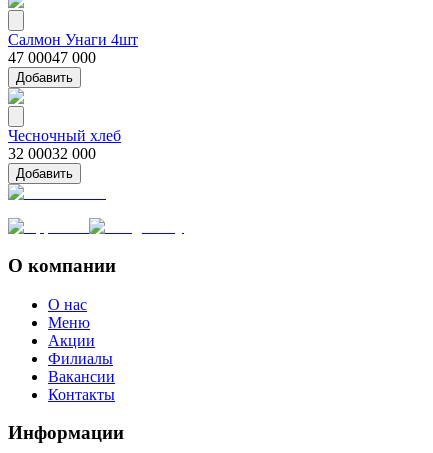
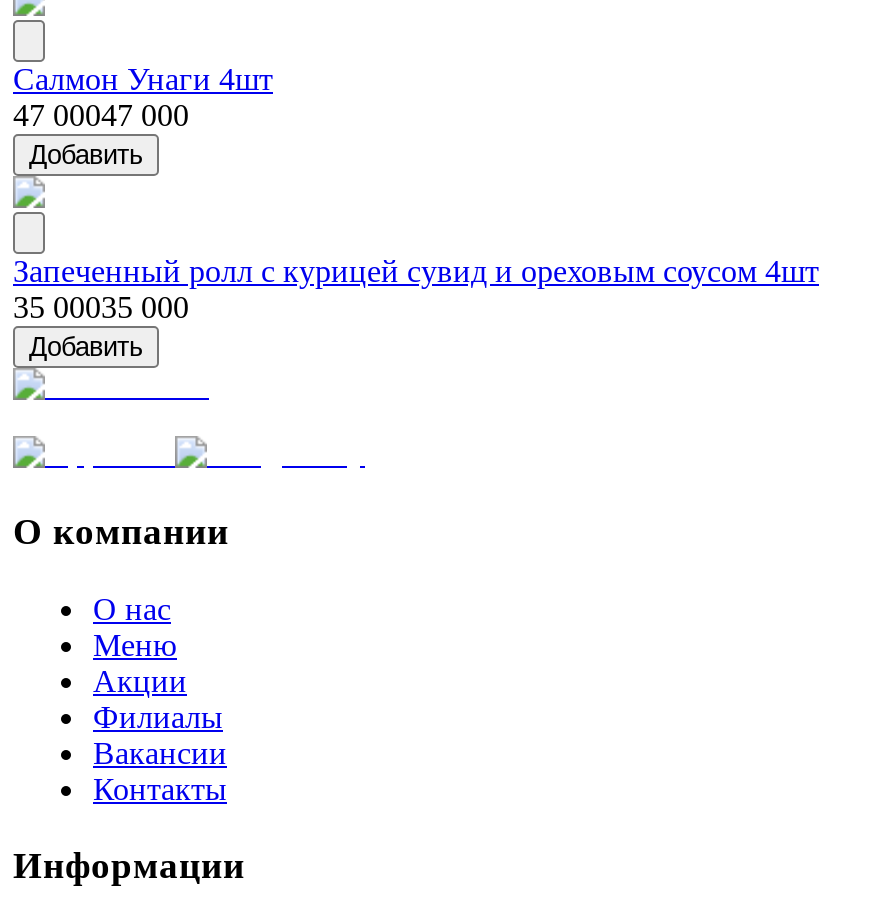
- Чесночный хлеб
- 32 00032 000
+ Запеченный ролл с курицей сувид и ореховым соусом 4шт
+ 35 00035 000
